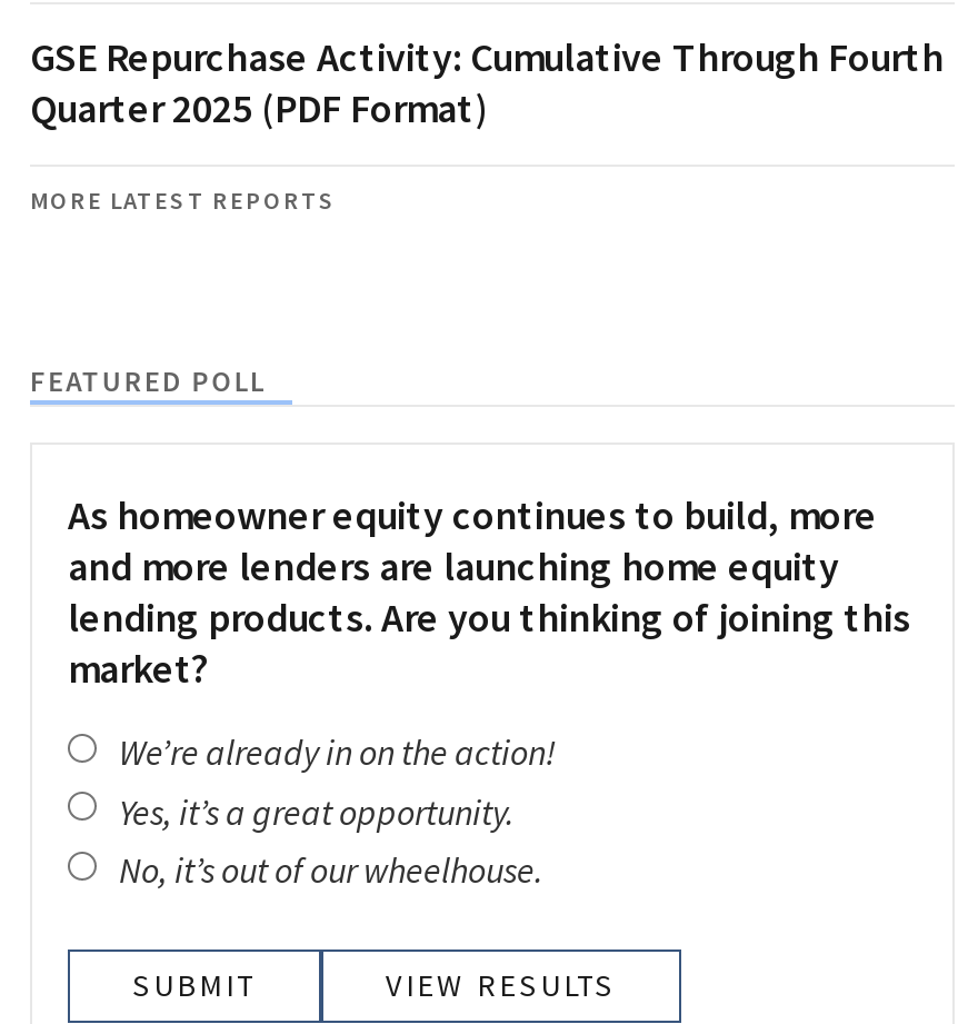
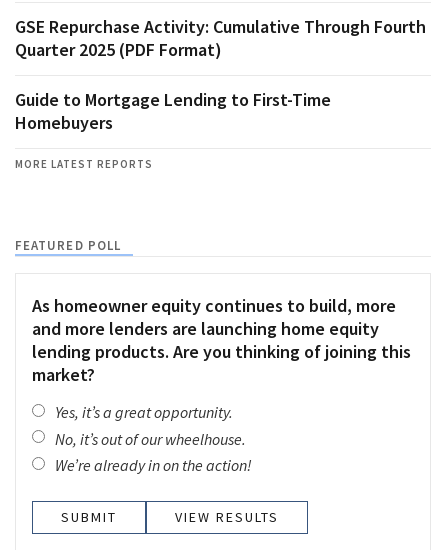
+ Guide to Mortgage Lending to First-Time
+ Homebuyers

moved down: We’re already in on the action!
